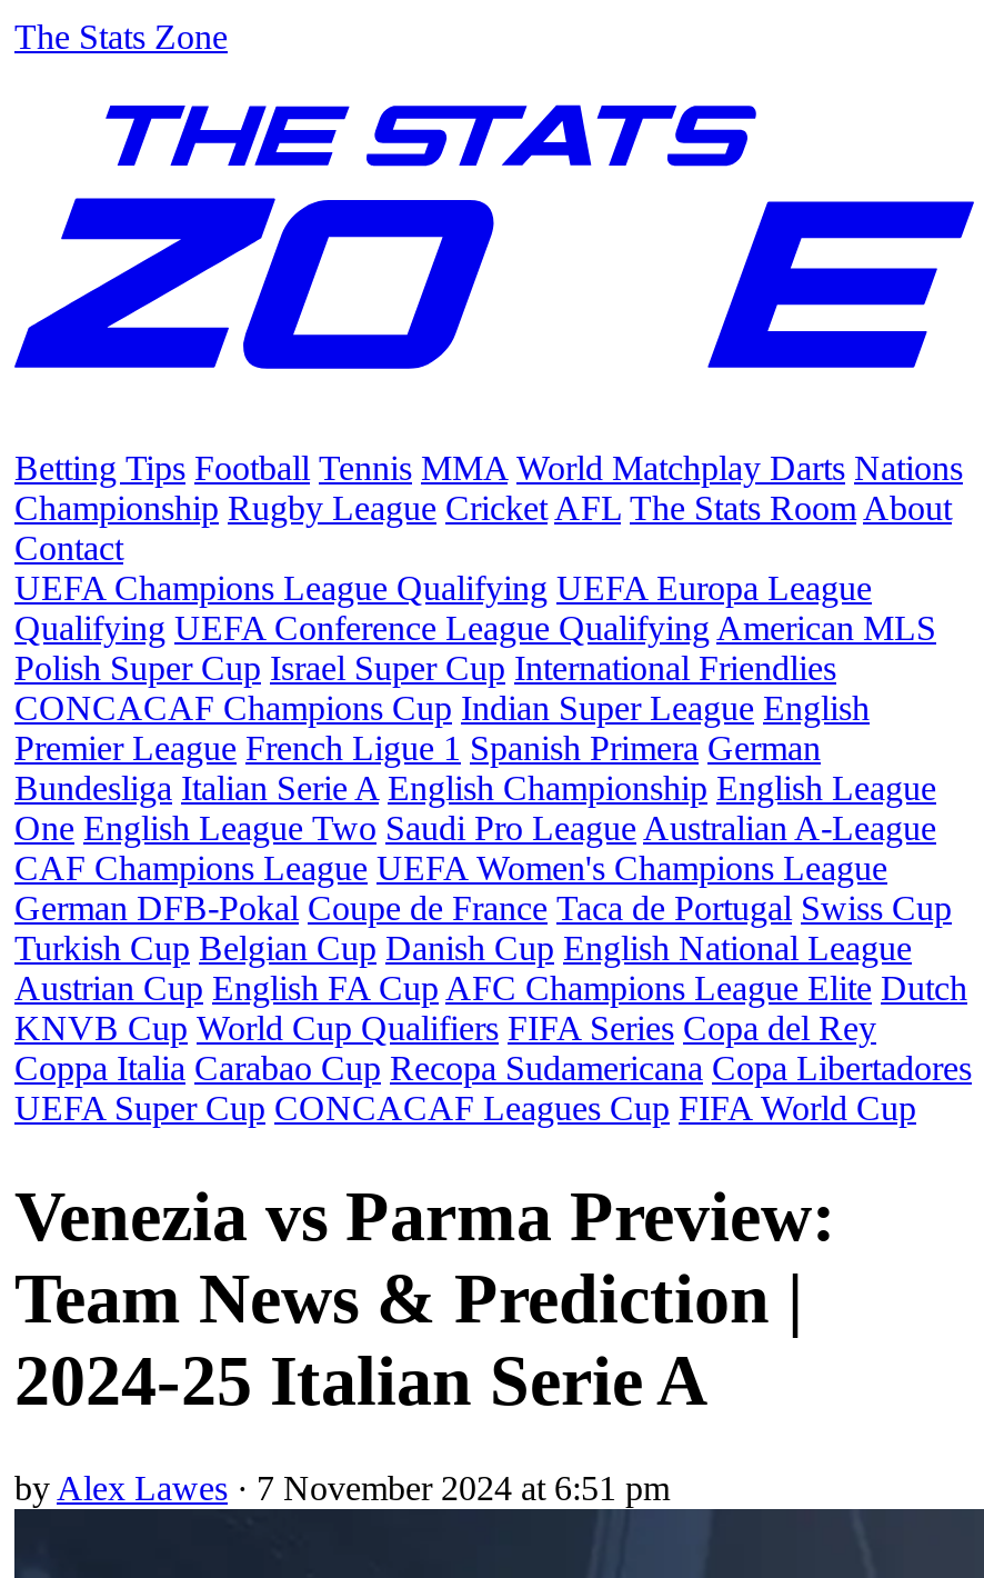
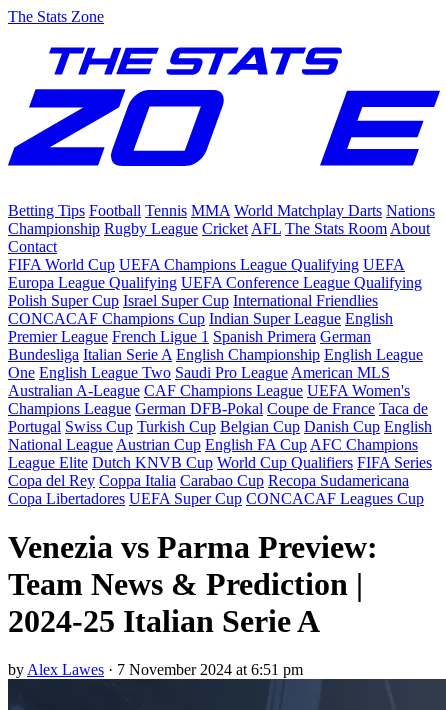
- UEFA Champions League Qualifying UEFA Europa League
- Qualifying UEFA Conference League Qualifying American MLS
+ FIFA World Cup UEFA Champions League Qualifying UEFA
+ Europa League Qualifying UEFA Conference League Qualifying

- One English League Two Saudi Pro League Australian A-League
- CAF Champions League UEFA Women's Champions League
- German DFB-Pokal Coupe de France Taca de Portugal Swiss Cup
- Turkish Cup Belgian Cup Danish Cup English National League
- Austrian Cup English FA Cup AFC Champions League Elite Dutch
- KNVB Cup World Cup Qualifiers FIFA Series Copa del Rey
- Coppa Italia Carabao Cup Recopa Sudamericana Copa Libertadores
- UEFA Super Cup CONCACAF Leagues Cup FIFA World Cup
+ One English League Two Saudi Pro League American MLS
+ Australian A-League CAF Champions League UEFA Women's
+ Champions League German DFB-Pokal Coupe de France Taca de
+ Portugal Swiss Cup Turkish Cup Belgian Cup Danish Cup English
+ National League Austrian Cup English FA Cup AFC Champions
+ League Elite Dutch KNVB Cup World Cup Qualifiers FIFA Series
+ Copa del Rey Coppa Italia Carabao Cup Recopa Sudamericana
+ Copa Libertadores UEFA Super Cup CONCACAF Leagues Cup
